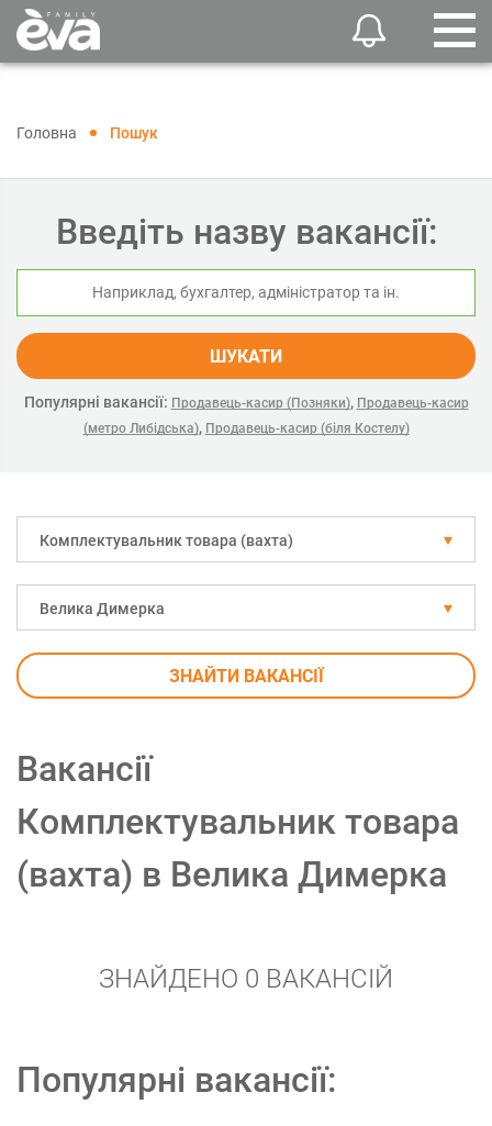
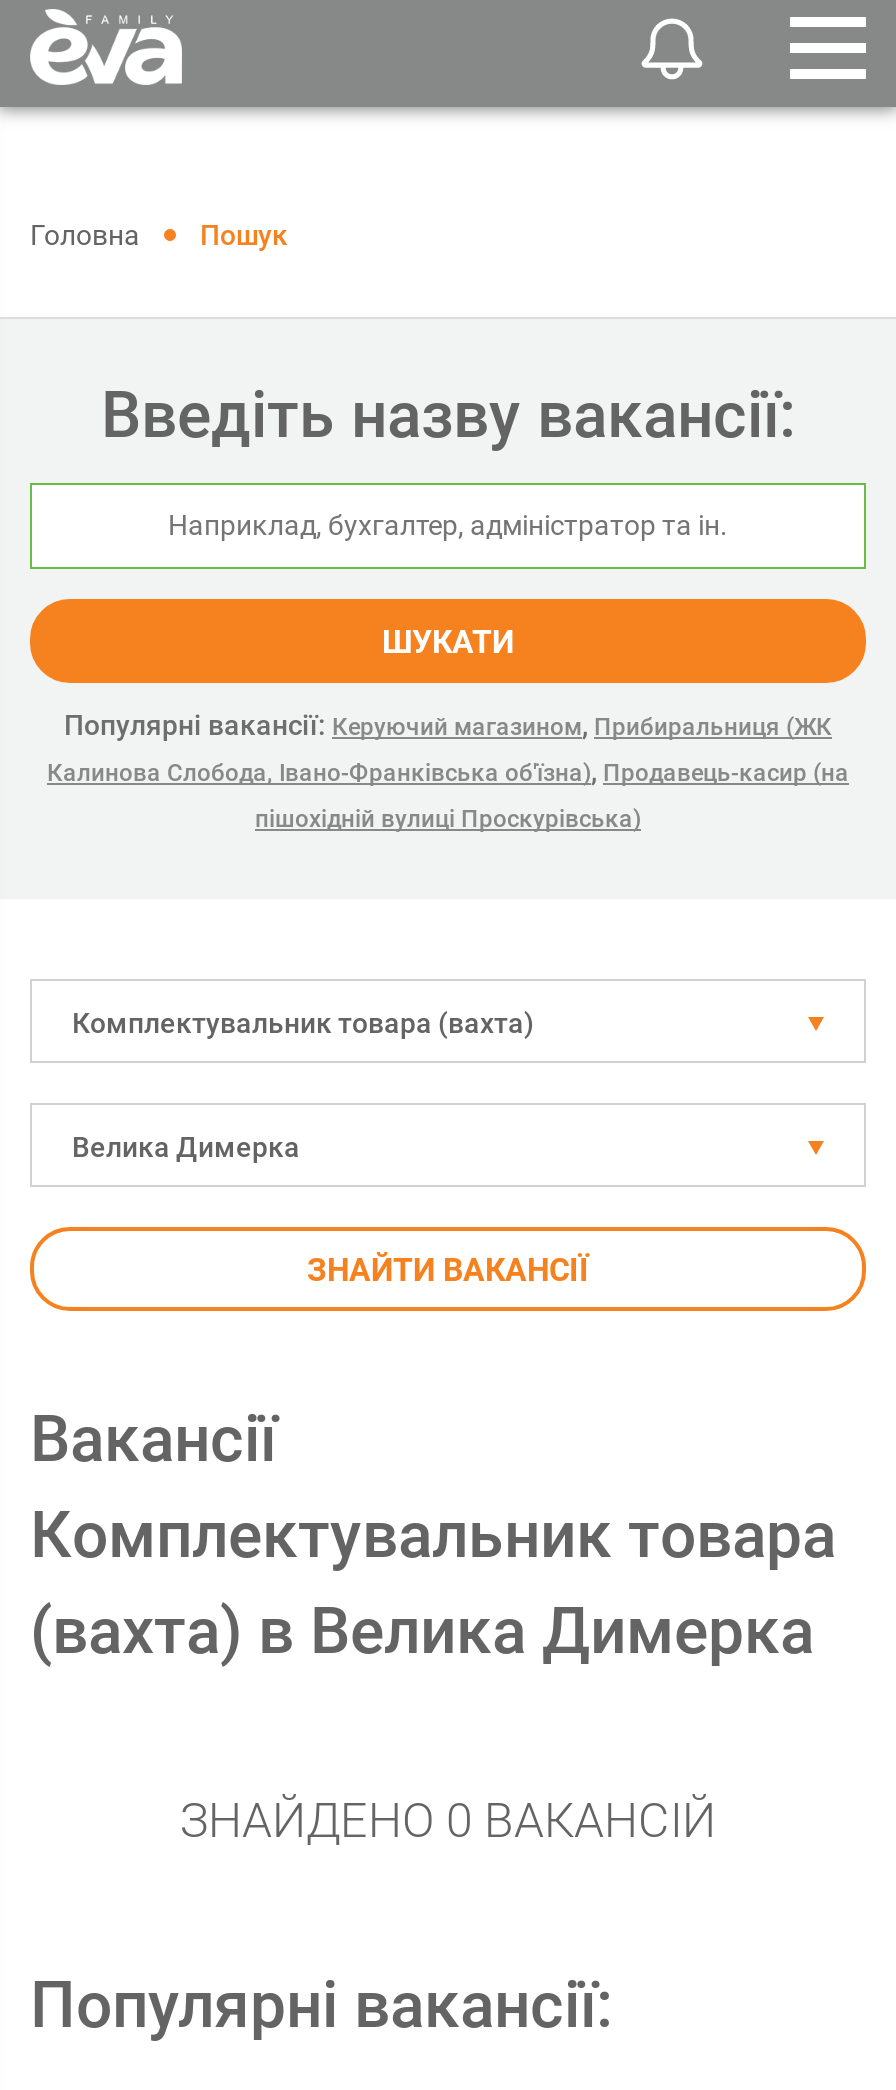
- Популярні вакансії: Продавець-касир (Позняки), Продавець-касир
- (метро Либідська), Продавець-касир (біля Костелу)
+ Популярні вакансії: Керуючий магазином, Прибиральниця (ЖК
+ Калинова Слобода, Івано-Франківська об'їзна), Продавець-касир (на
+ пішохідній вулиці Проскурівська)
